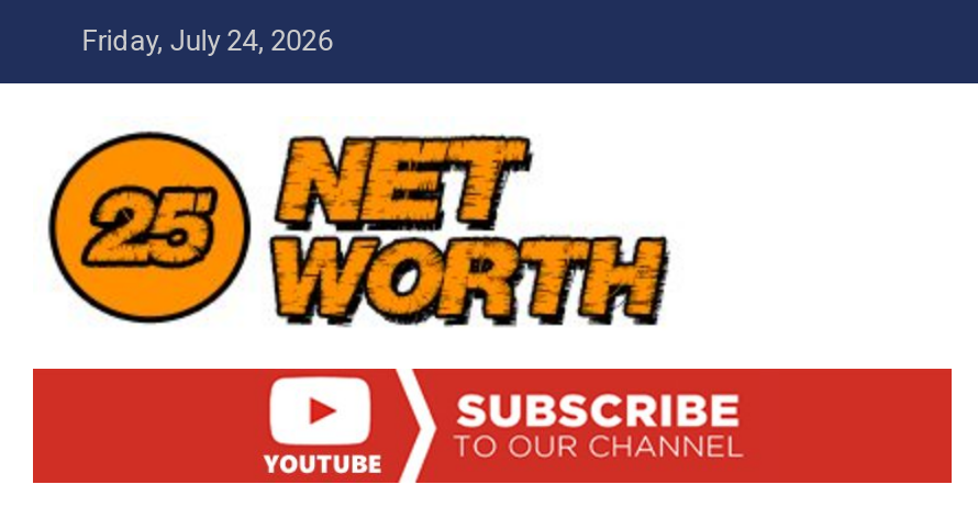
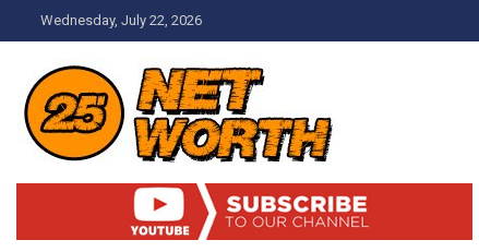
- Friday, July 24, 2026
+ Wednesday, July 22, 2026
